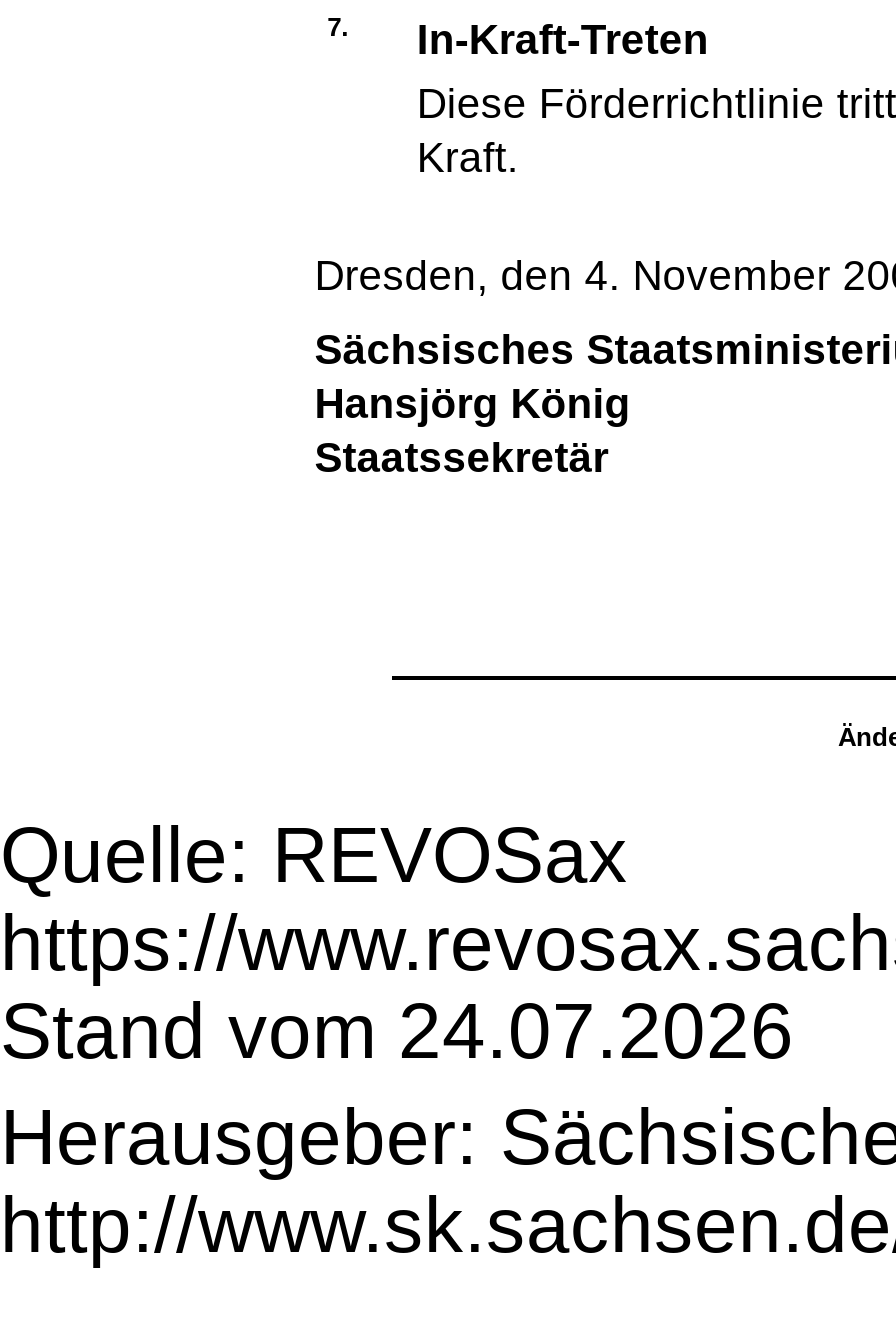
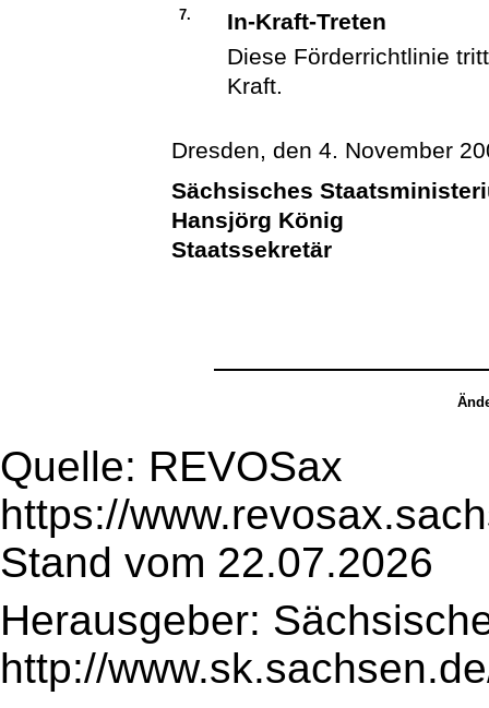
- Stand vom 24.07.2026
+ Stand vom 22.07.2026
